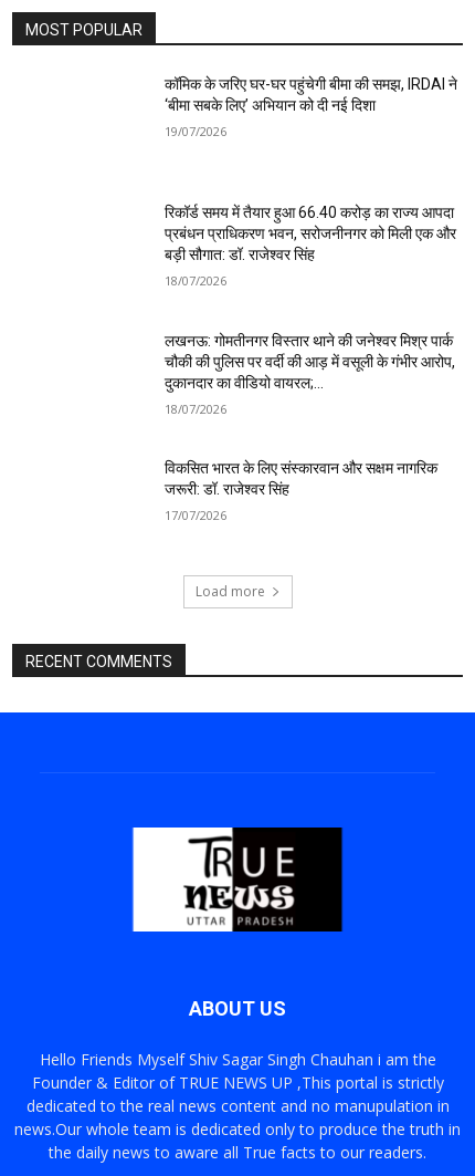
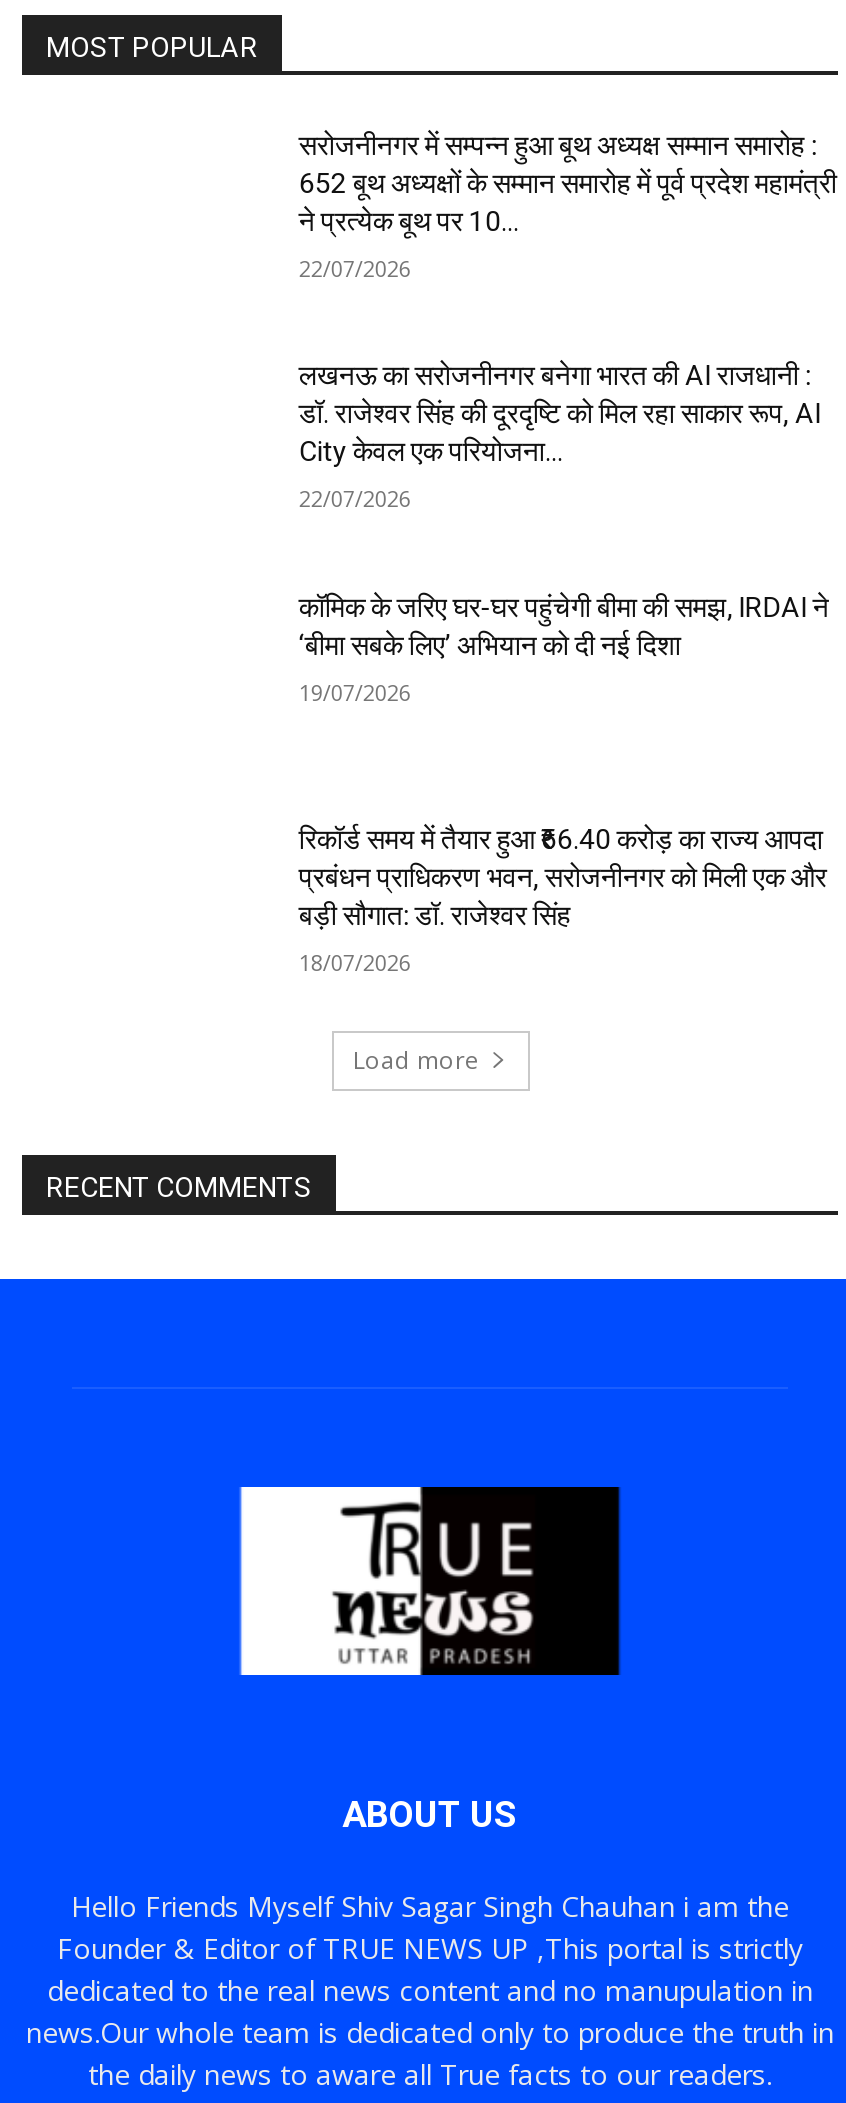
+ सरोजनीनगर में सम्पन्न हुआ बूथ अध्यक्ष सम्मान समारोह :
+ 652 बूथ अध्यक्षों के सम्मान समारोह में पूर्व प्रदेश महामंत्री
+ ने प्रत्येक बूथ पर 10...
+ 22/07/2026
+ लखनऊ का सरोजनीनगर बनेगा भारत की AI राजधानी :
+ डॉ. राजेश्वर सिंह की दूरदृष्टि को मिल रहा साकार रूप, AI
+ City केवल एक परियोजना...
+ 22/07/2026

moved down: कॉमिक के जरिए घर-घर पहुंचेगी बीमा की समझ, IRDAI ने | ‘बीमा सबके लिए’ अभियान को दी नई दिशा | 19/07/2026 | प्रबंधन प्राधिकरण भवन, सरोजनीनगर को मिली एक और | बड़ी सौगात: डॉ. राजेश्वर सिंह | 18/07/2026

- लखनऊ: गोमतीनगर विस्तार थाने की जनेश्वर मिश्र पार्क
- चौकी की पुलिस पर वर्दी की आड़ में वसूली के गंभीर आरोप,
- दुकानदार का वीडियो वायरल;...
- 18/07/2026
- विकसित भारत के लिए संस्कारवान और सक्षम नागरिक
- जरूरी: डॉ. राजेश्वर सिंह
- 17/07/2026
